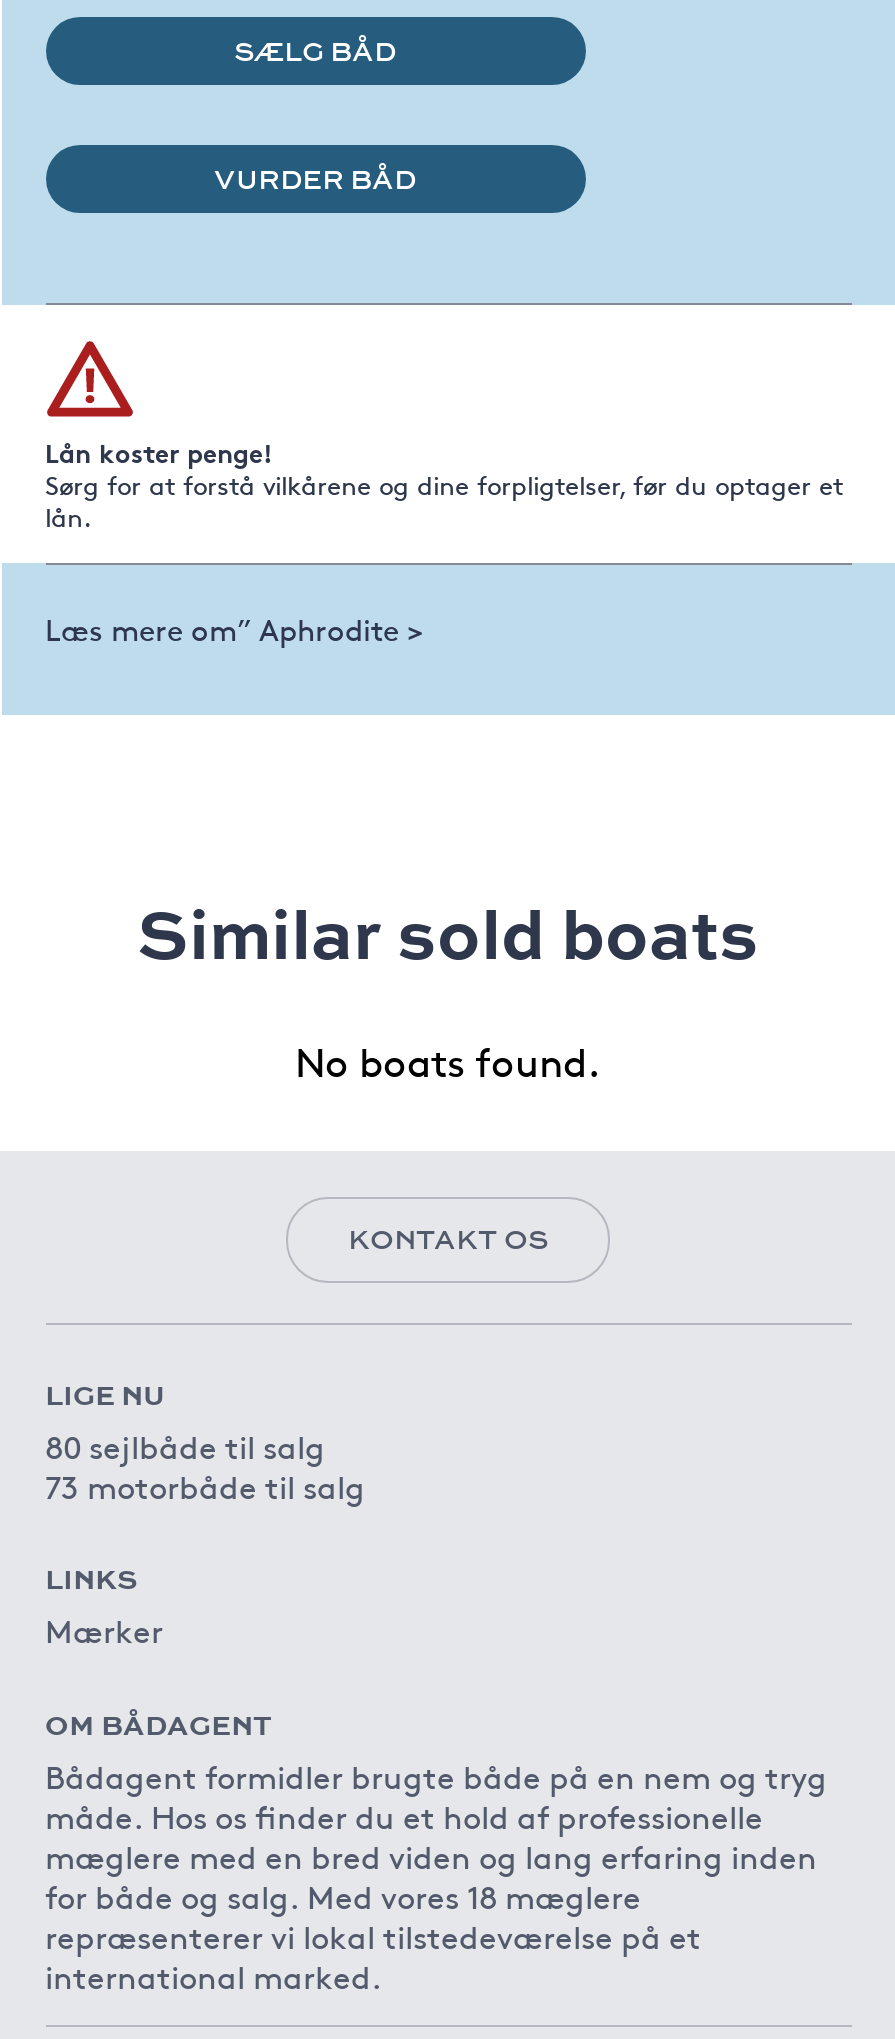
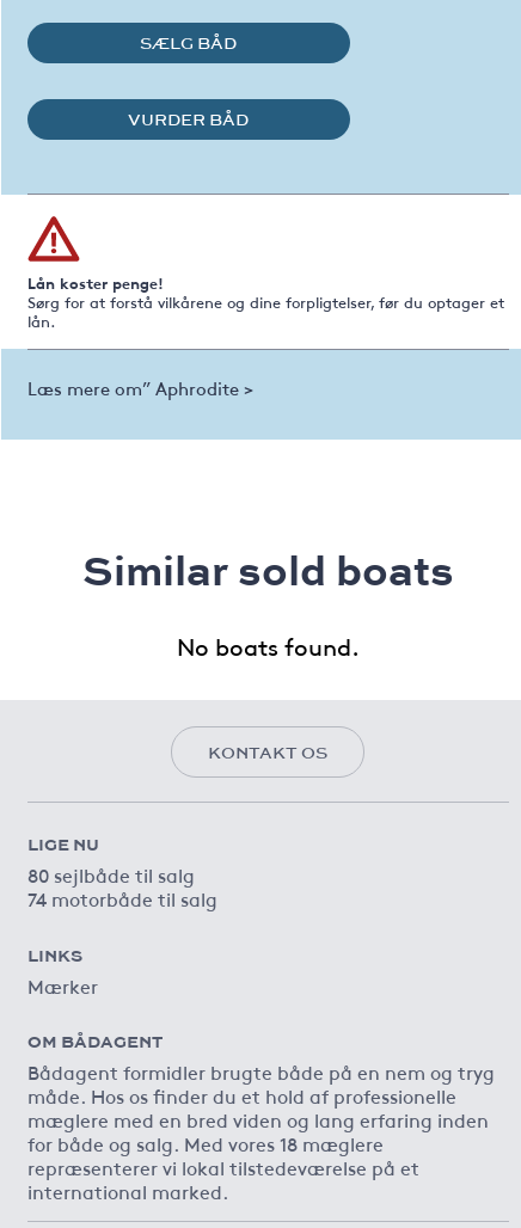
- 73 motorbåde til salg
+ 74 motorbåde til salg
